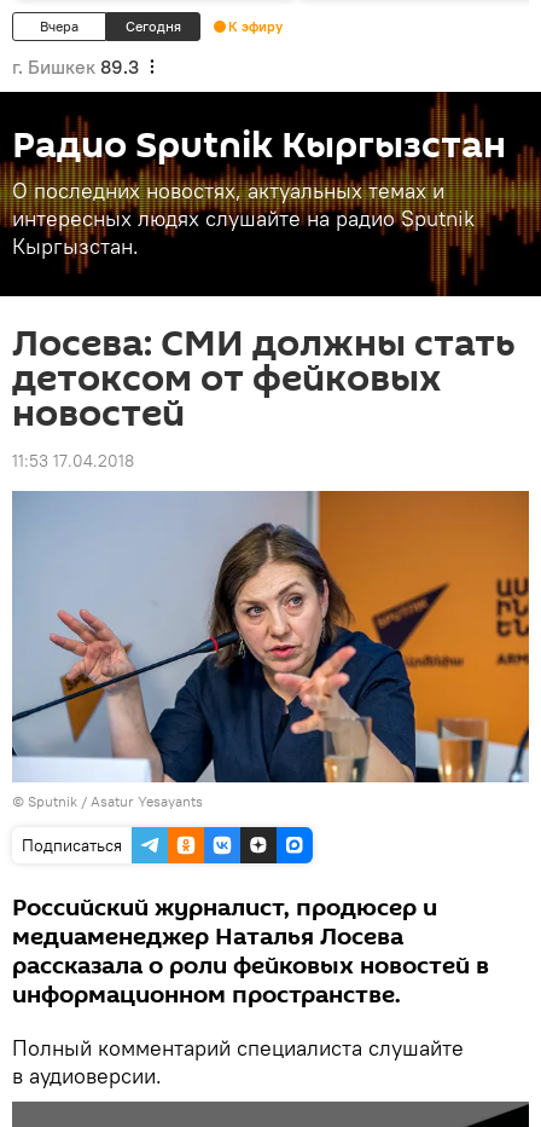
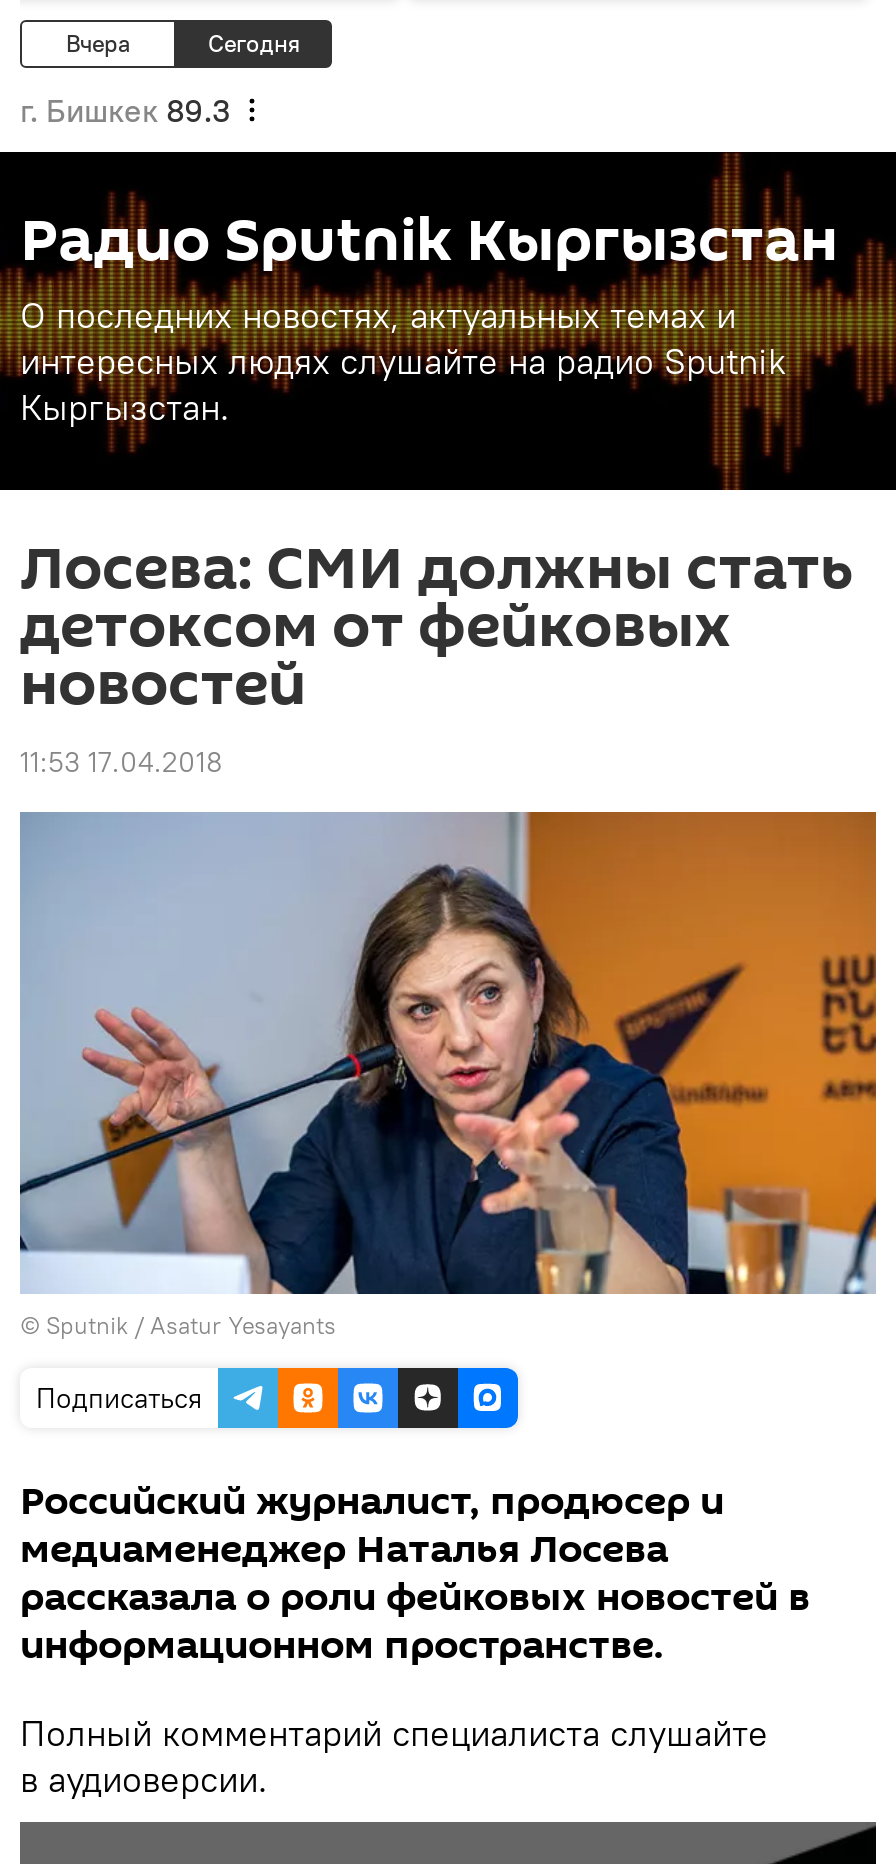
- К эфиру
